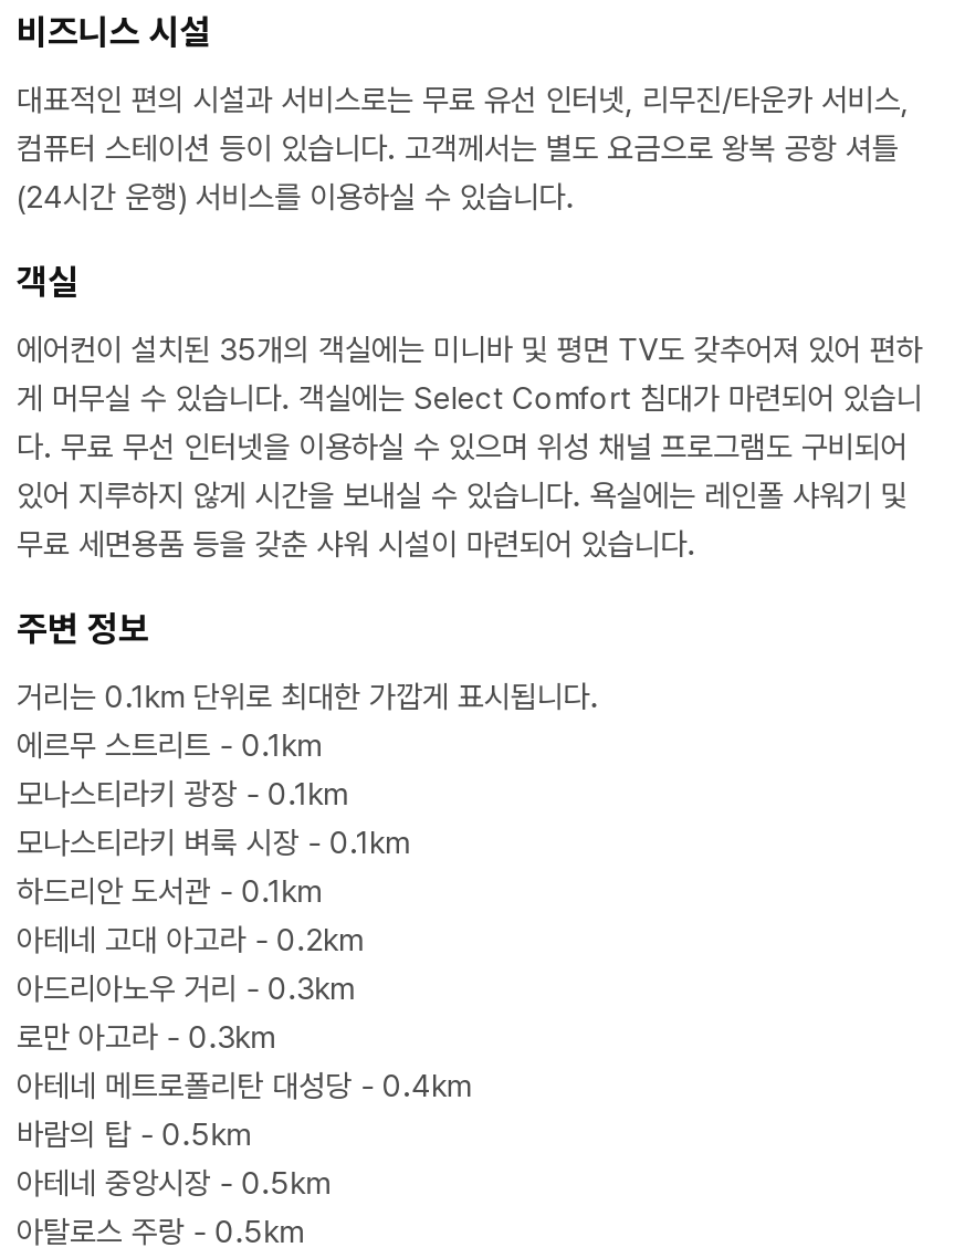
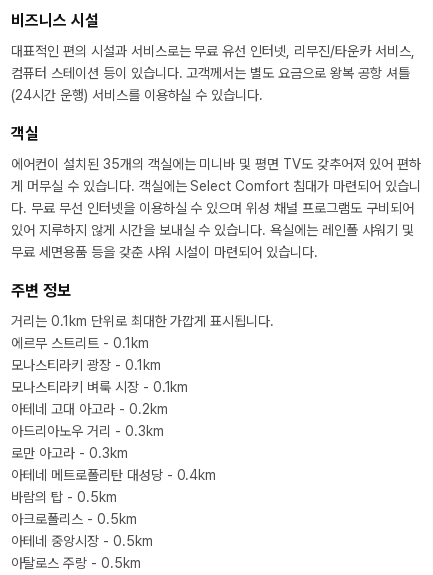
- 하드리안 도서관 - 0.1km

moved up: 아테네 고대 아고라 - 0.2km | 아드리아노우 거리 - 0.3km | 로만 아고라 - 0.3km | 아테네 메트로폴리탄 대성당 - 0.4km | 바람의 탑 - 0.5km

+ 아크로폴리스 - 0.5km
